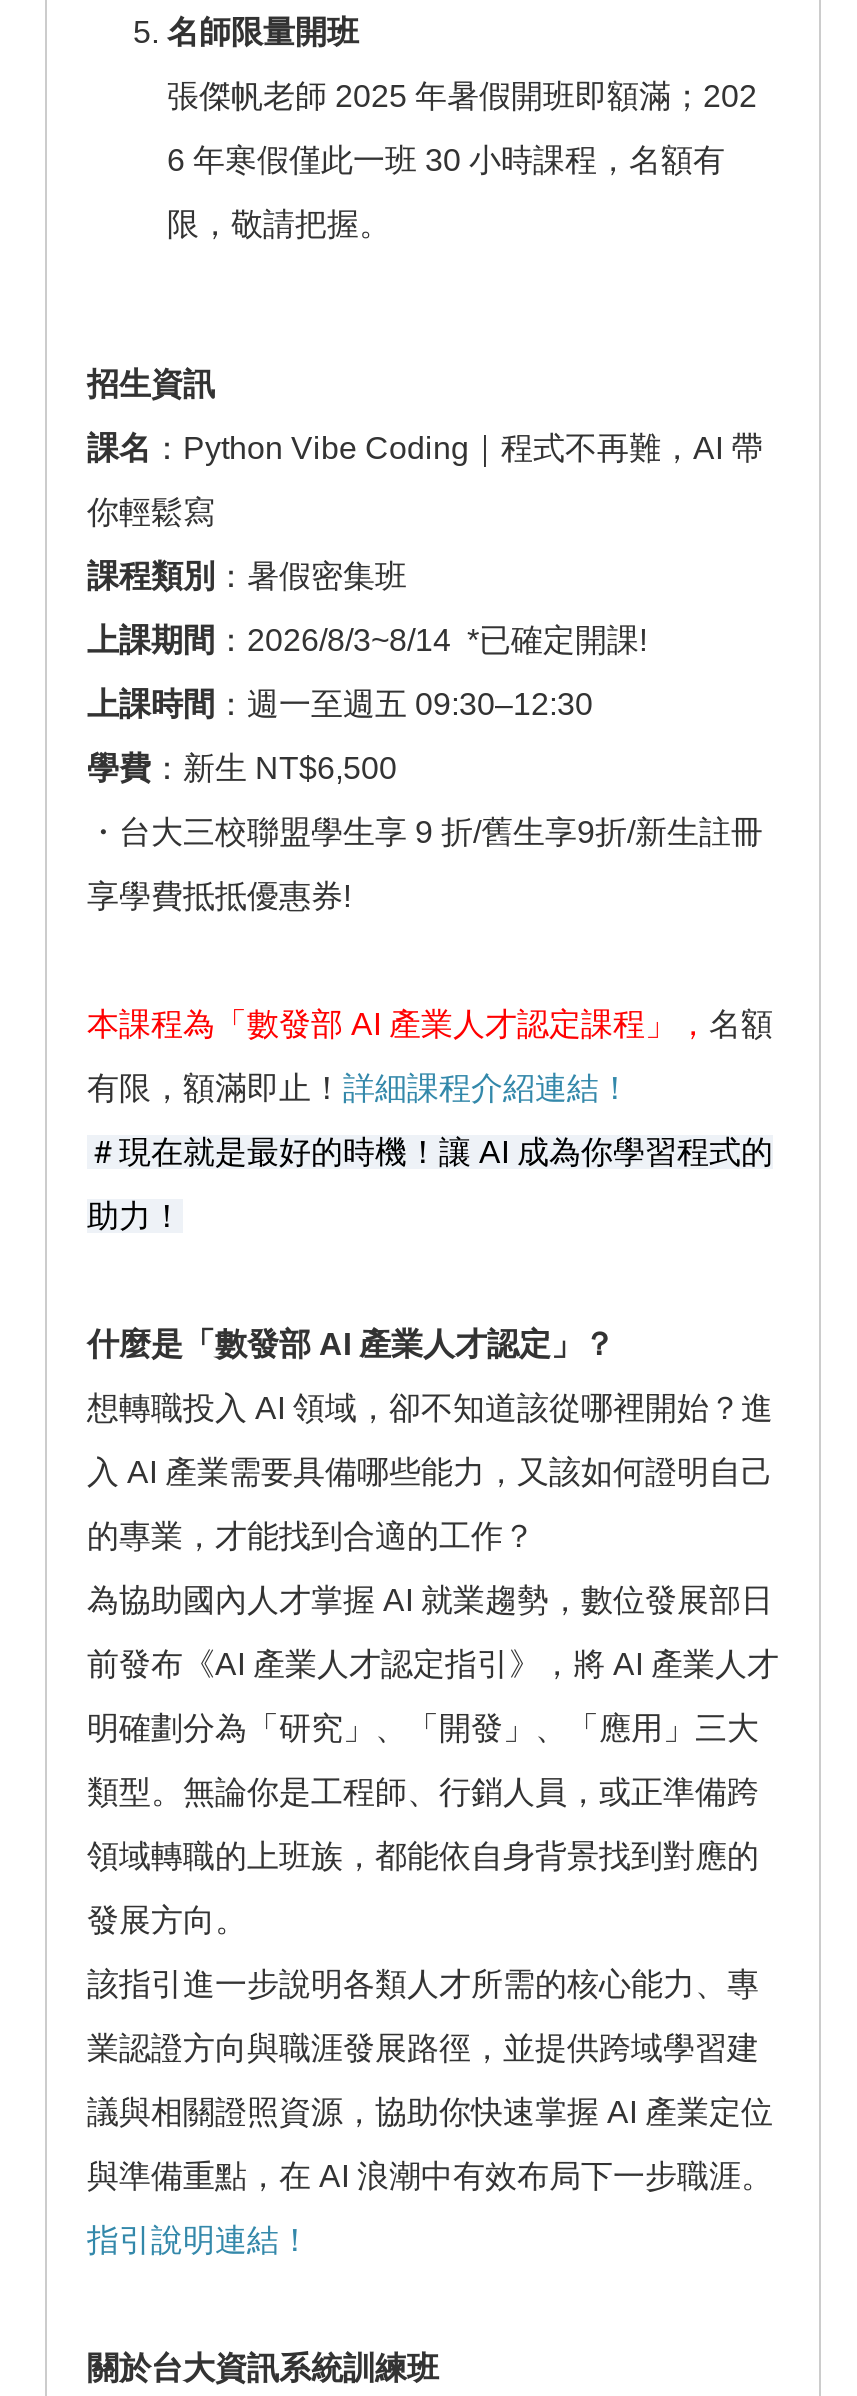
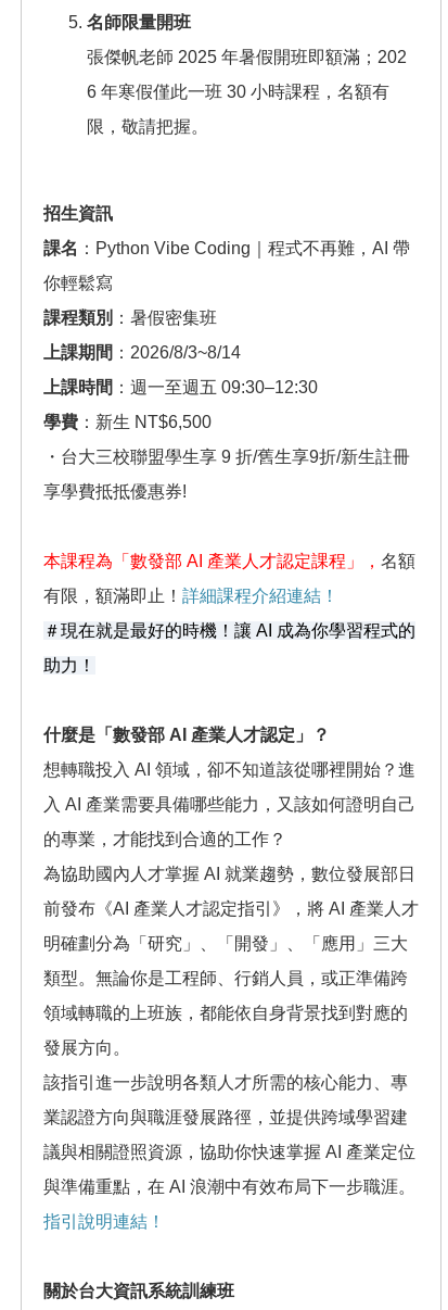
- 上課期間：2026/8/3~8/14 *已確定開課!
+ 上課期間：2026/8/3~8/14
